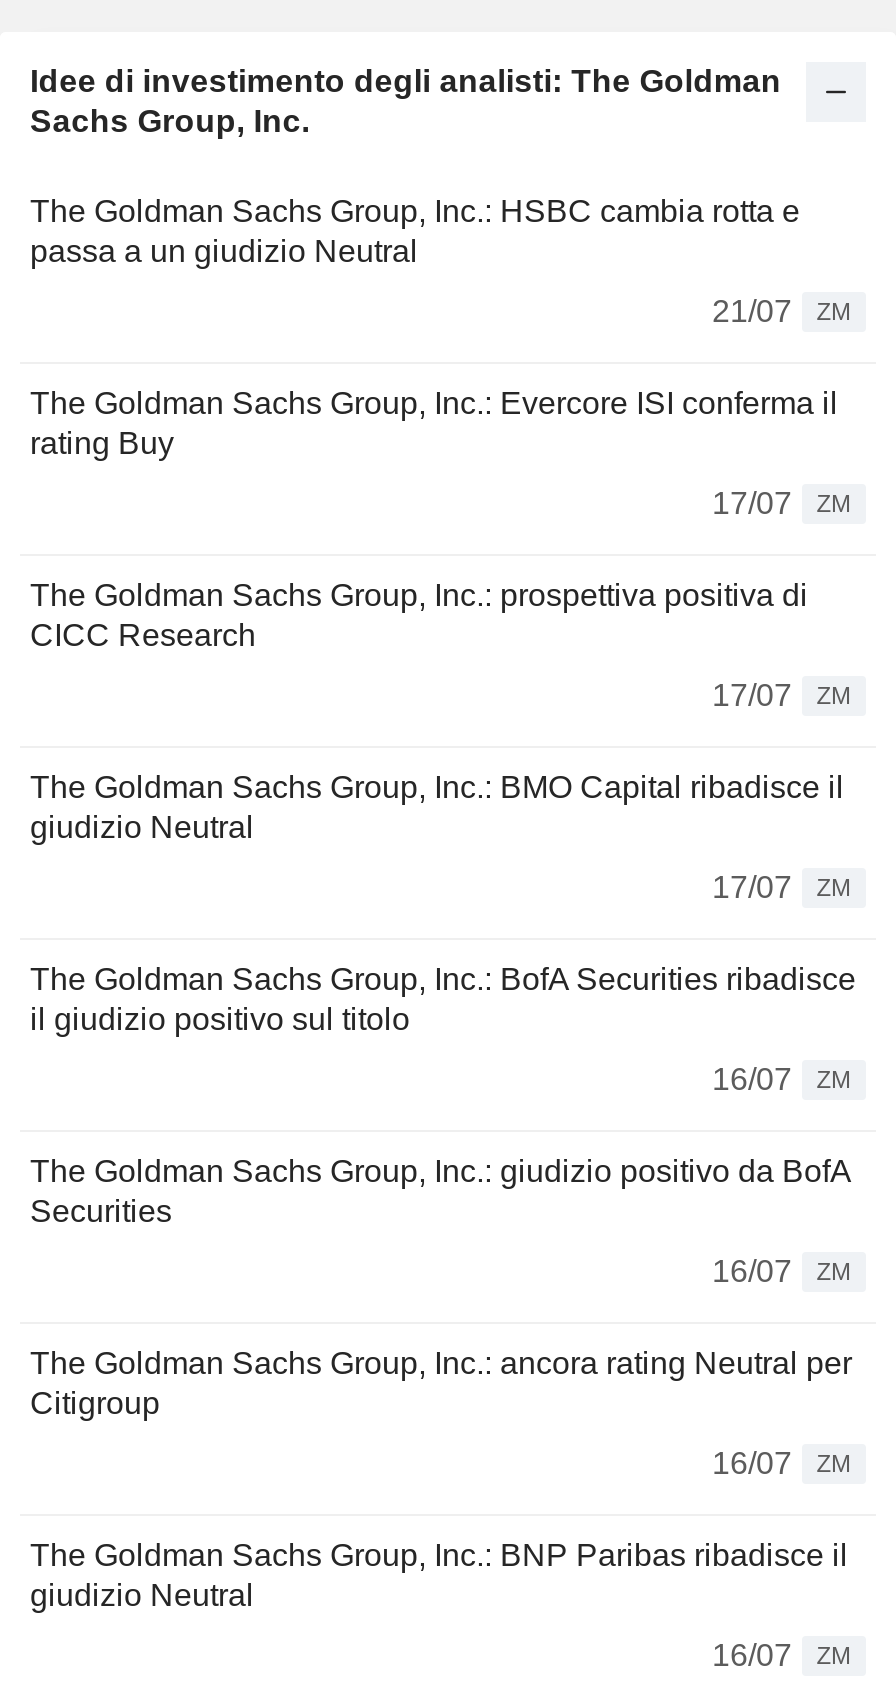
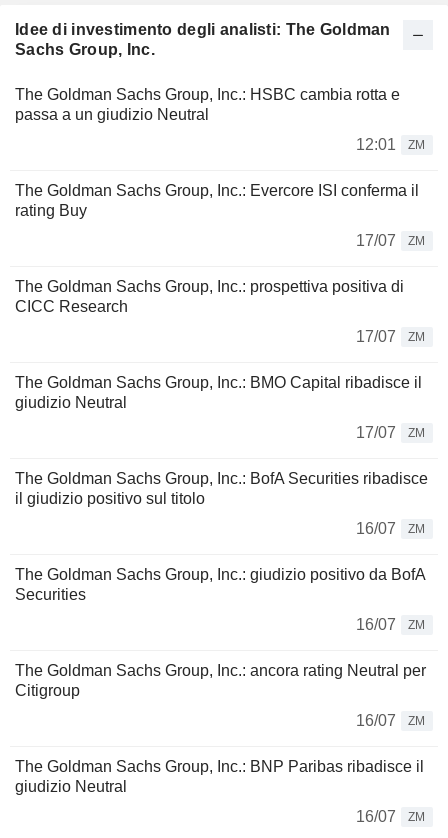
- 21/07 ZM
+ 12:01 ZM
